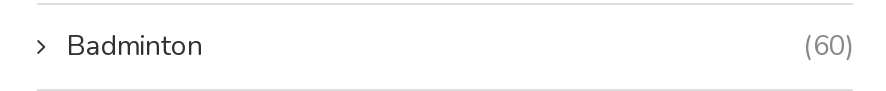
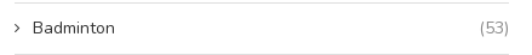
- (60)
+ (53)
